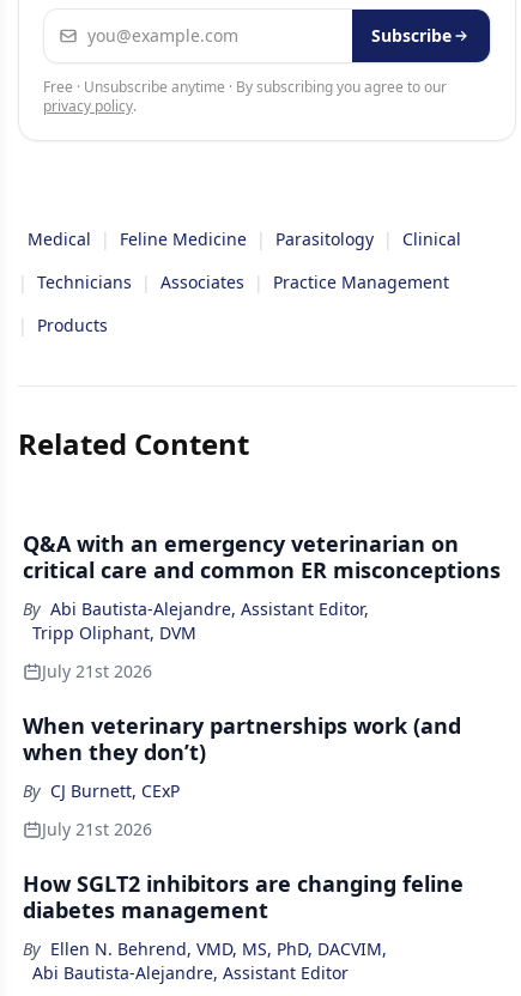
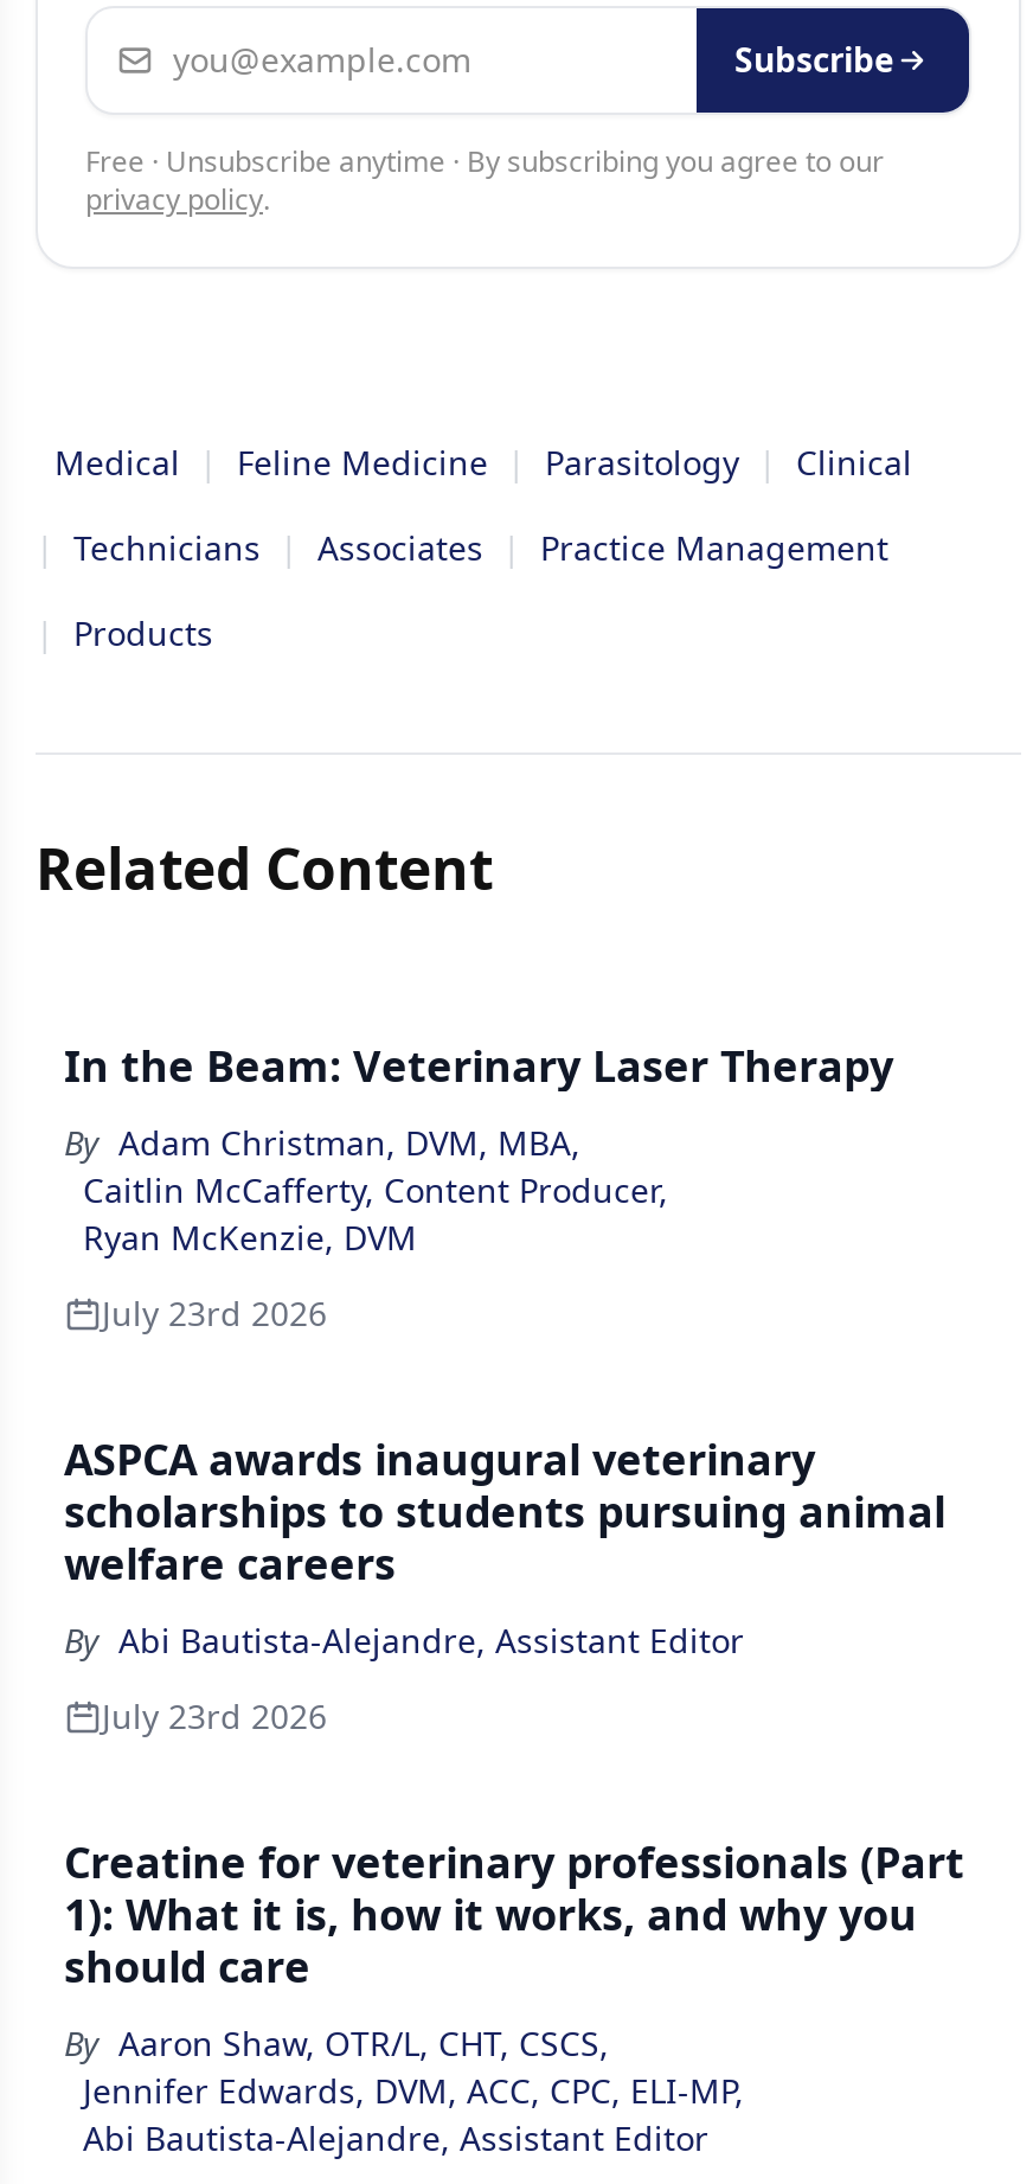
- Q&A with an emergency veterinarian on
- critical care and common ER misconceptions
+ In the Beam: Veterinary Laser Therapy

- By Abi Bautista-Alejandre, Assistant Editor,
- Tripp Oliphant, DVM
+ By Adam Christman, DVM, MBA,
+ Caitlin McCafferty, Content Producer,
+ Ryan McKenzie, DVM

- July 21st 2026
+ July 23rd 2026

- When veterinary partnerships work (and
- when they don’t)
+ ASPCA awards inaugural veterinary
+ scholarships to students pursuing animal
+ welfare careers

- By CJ Burnett, CExP
+ By Abi Bautista-Alejandre, Assistant Editor

- July 21st 2026
+ July 23rd 2026

- How SGLT2 inhibitors are changing feline
- diabetes management
+ Creatine for veterinary professionals (Part
+ 1): What it is, how it works, and why you
+ should care

- By Ellen N. Behrend, VMD, MS, PhD, DACVIM,
+ By Aaron Shaw, OTR/L, CHT, CSCS,
+ Jennifer Edwards, DVM, ACC, CPC, ELI-MP,
